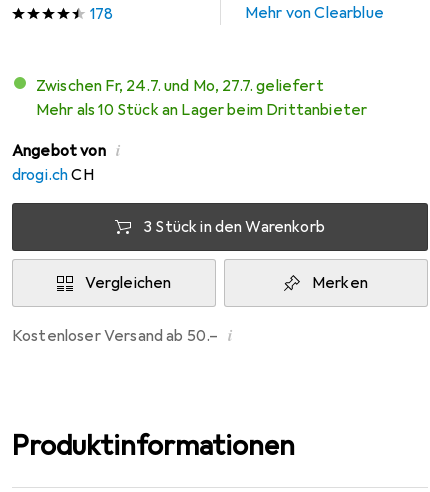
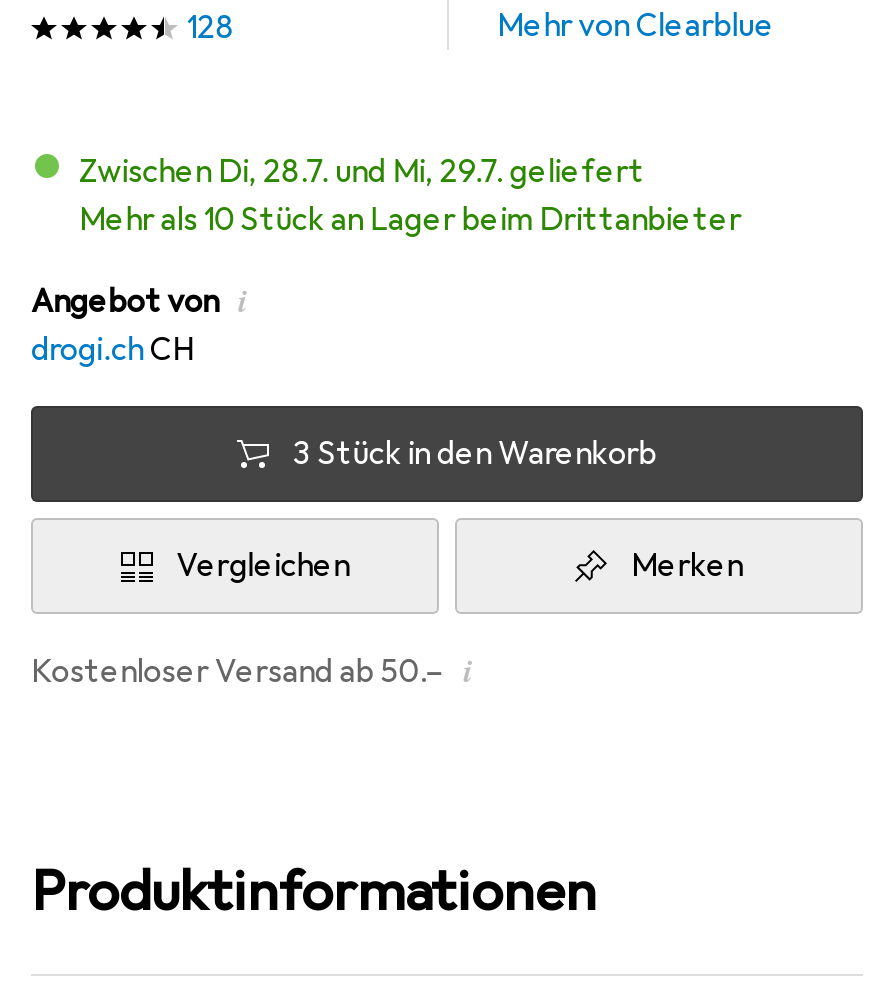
- 178
+ 128

- Zwischen Fr, 24.7. und Mo, 27.7. geliefert
+ Zwischen Di, 28.7. und Mi, 29.7. geliefert
